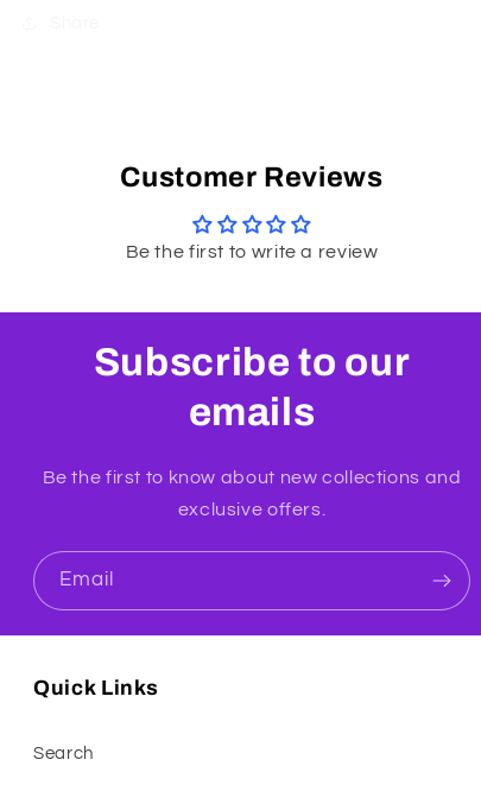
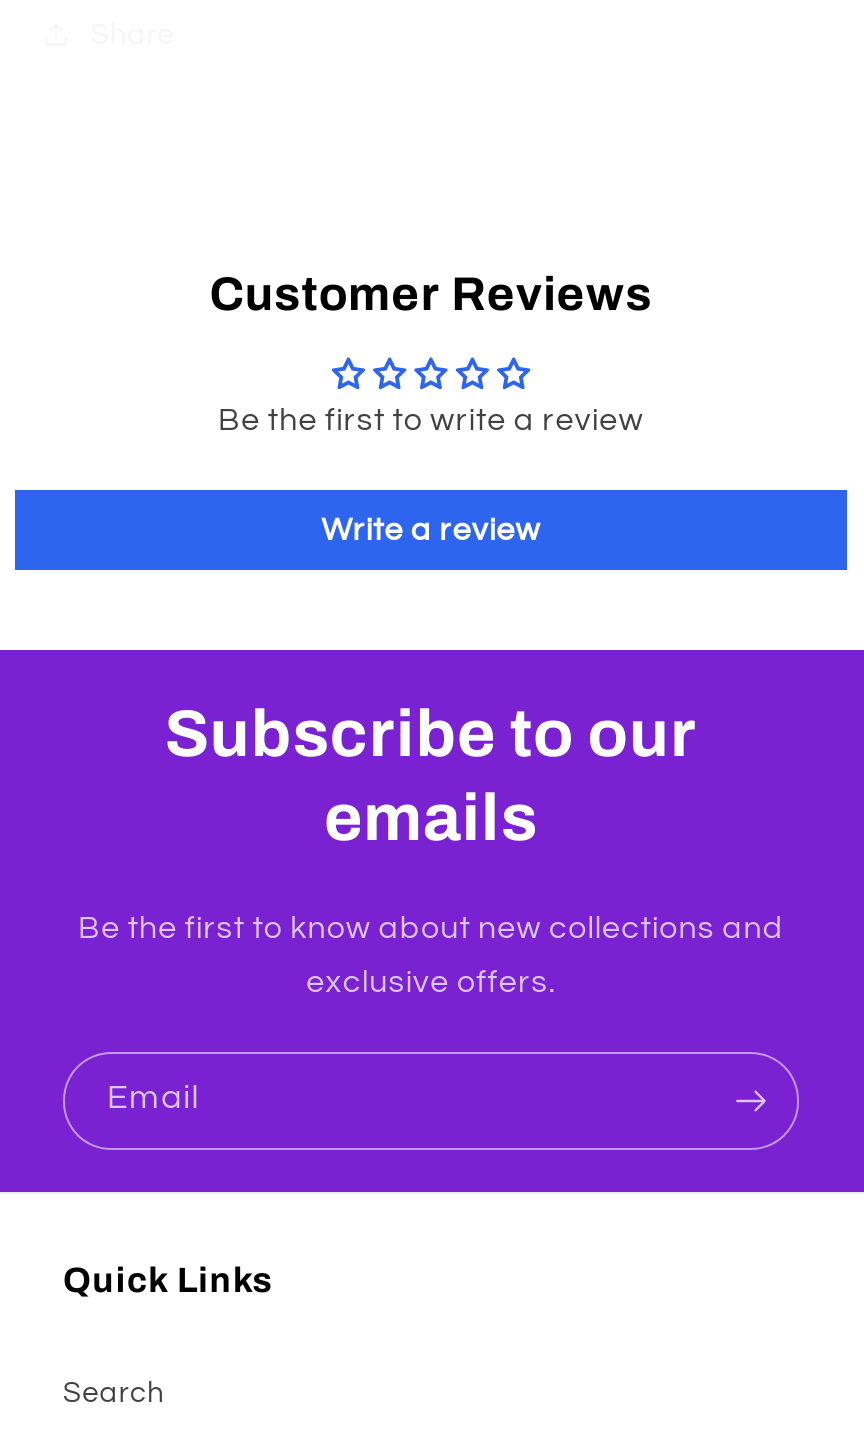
+ Write a review
